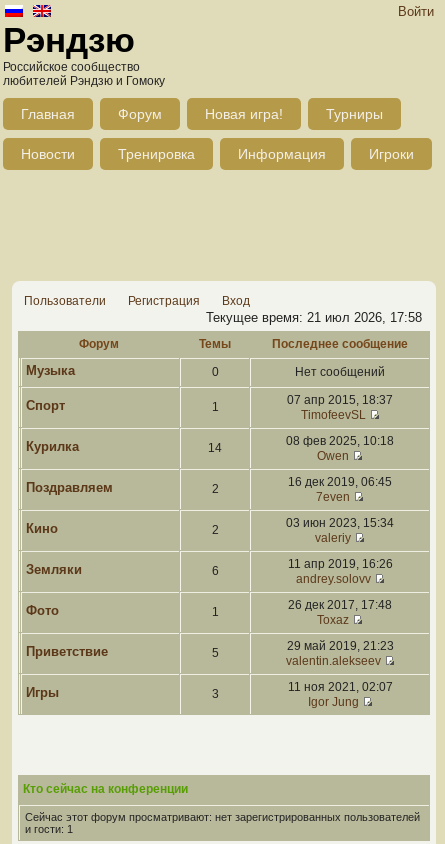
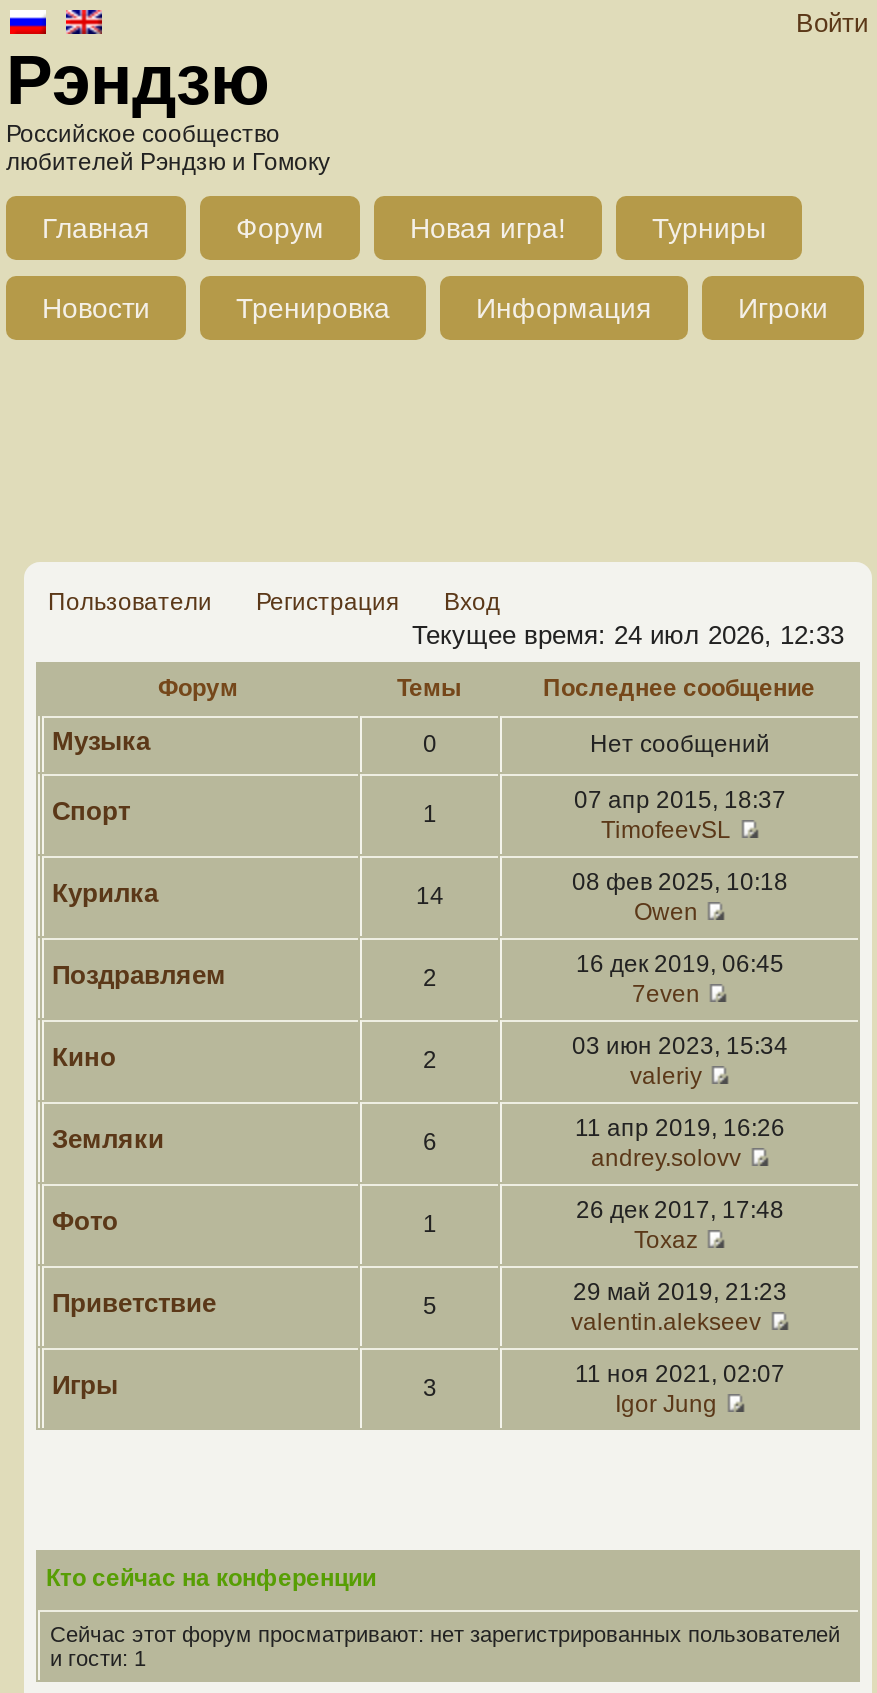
- Текущее время: 21 июл 2026, 17:58
+ Текущее время: 24 июл 2026, 12:33
